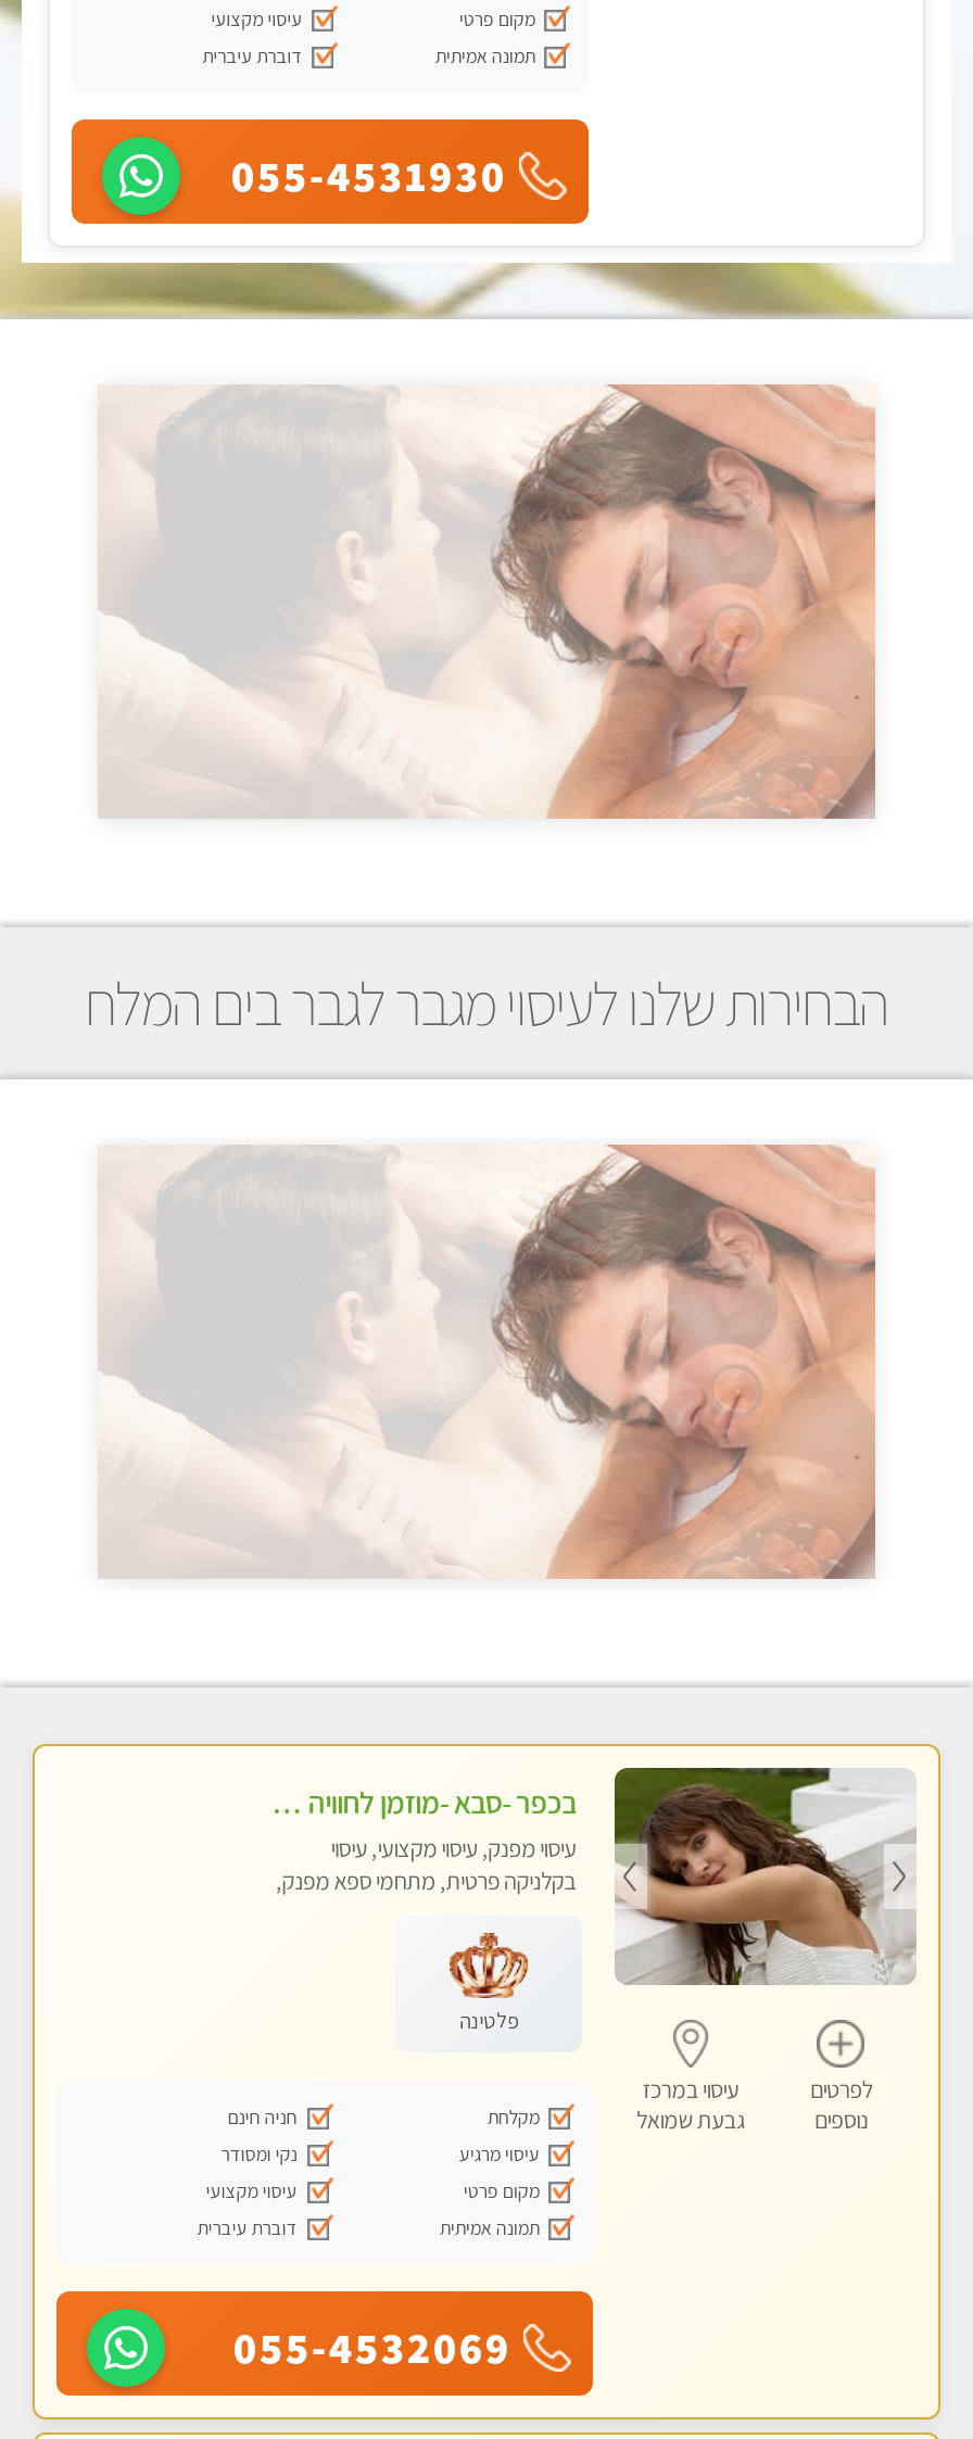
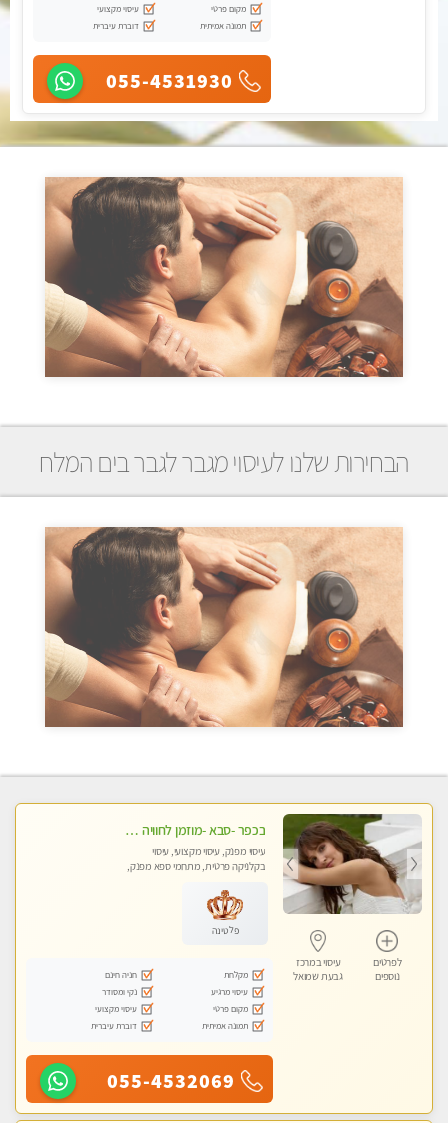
- [image]
+ [image]

- [image]
+ [image]
